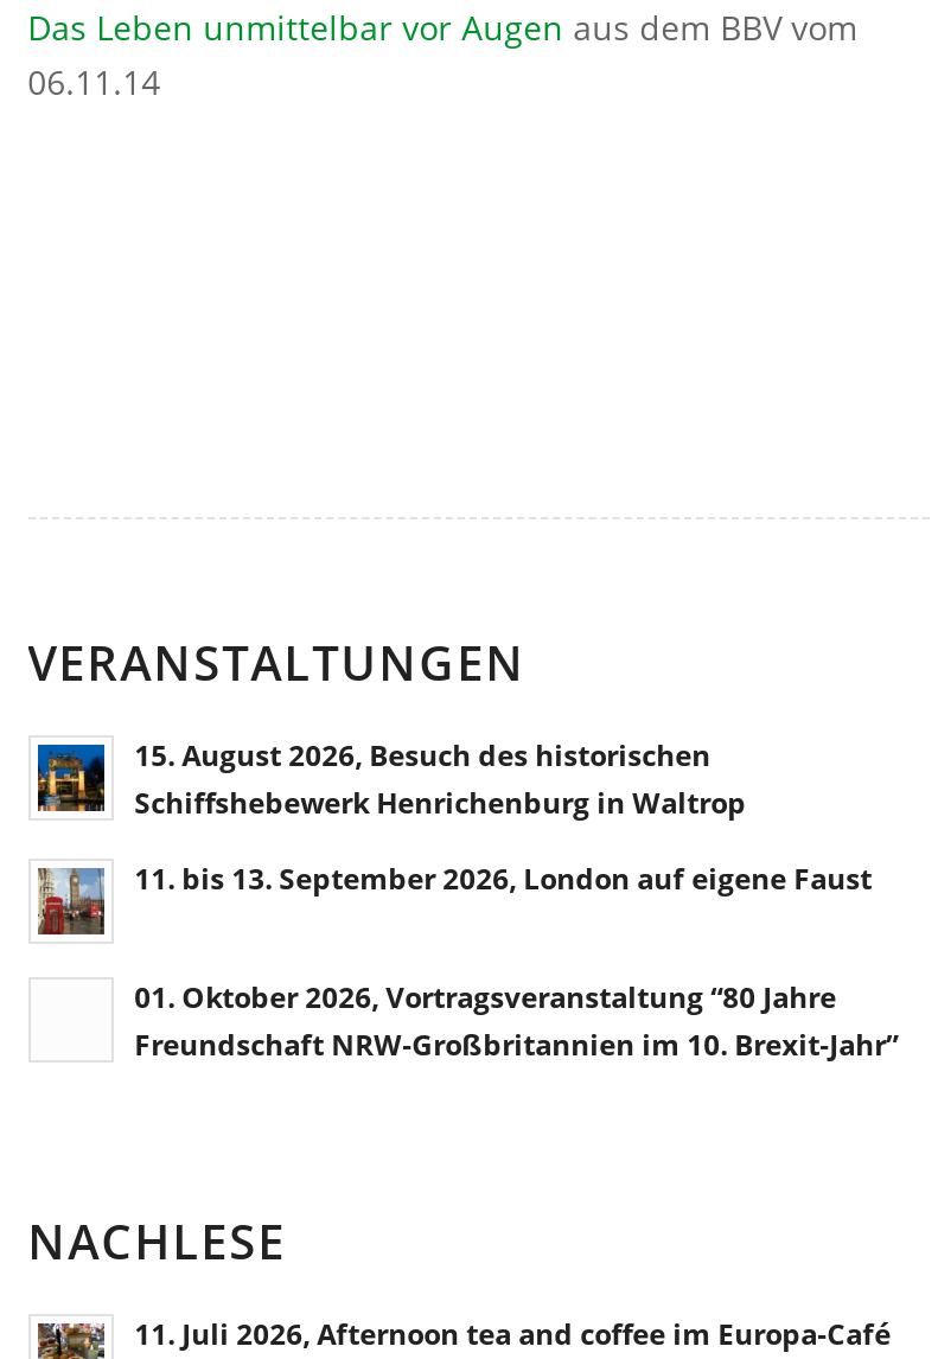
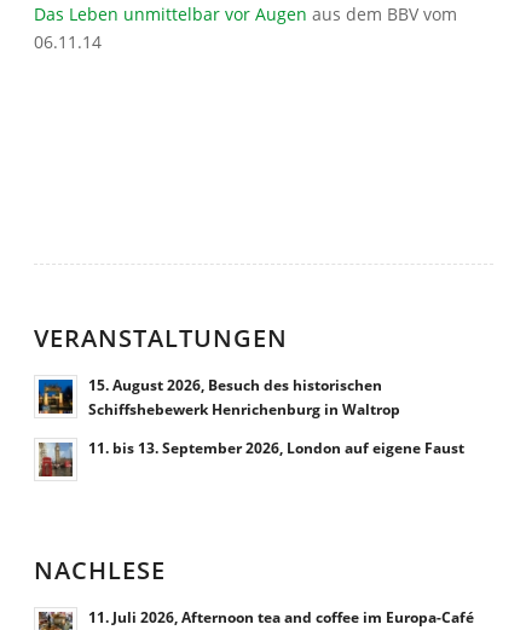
- 01. Oktober 2026, Vortragsveranstaltung “80 Jahre
- Freundschaft NRW-Großbritannien im 10. Brexit-Jahr”
